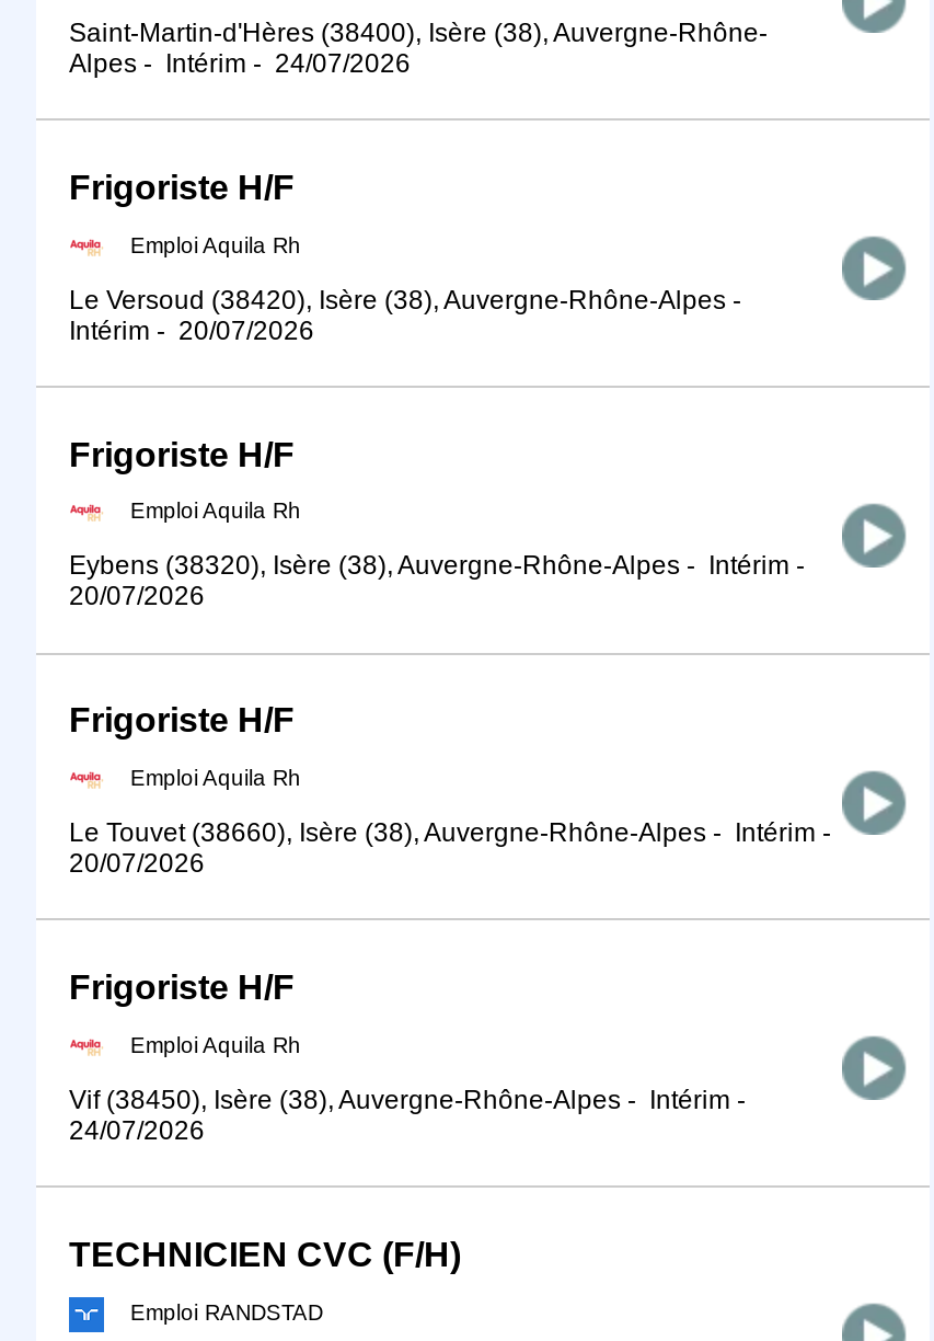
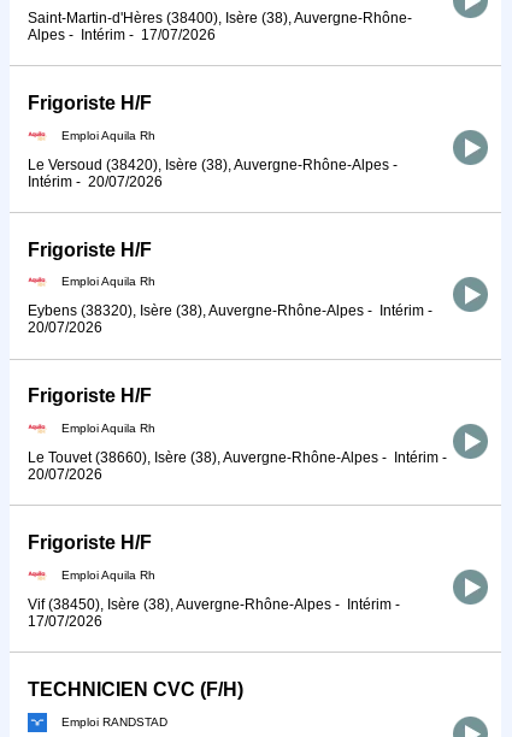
- Alpes - Intérim - 24/07/2026
+ Alpes - Intérim - 17/07/2026

- 24/07/2026
+ 17/07/2026
